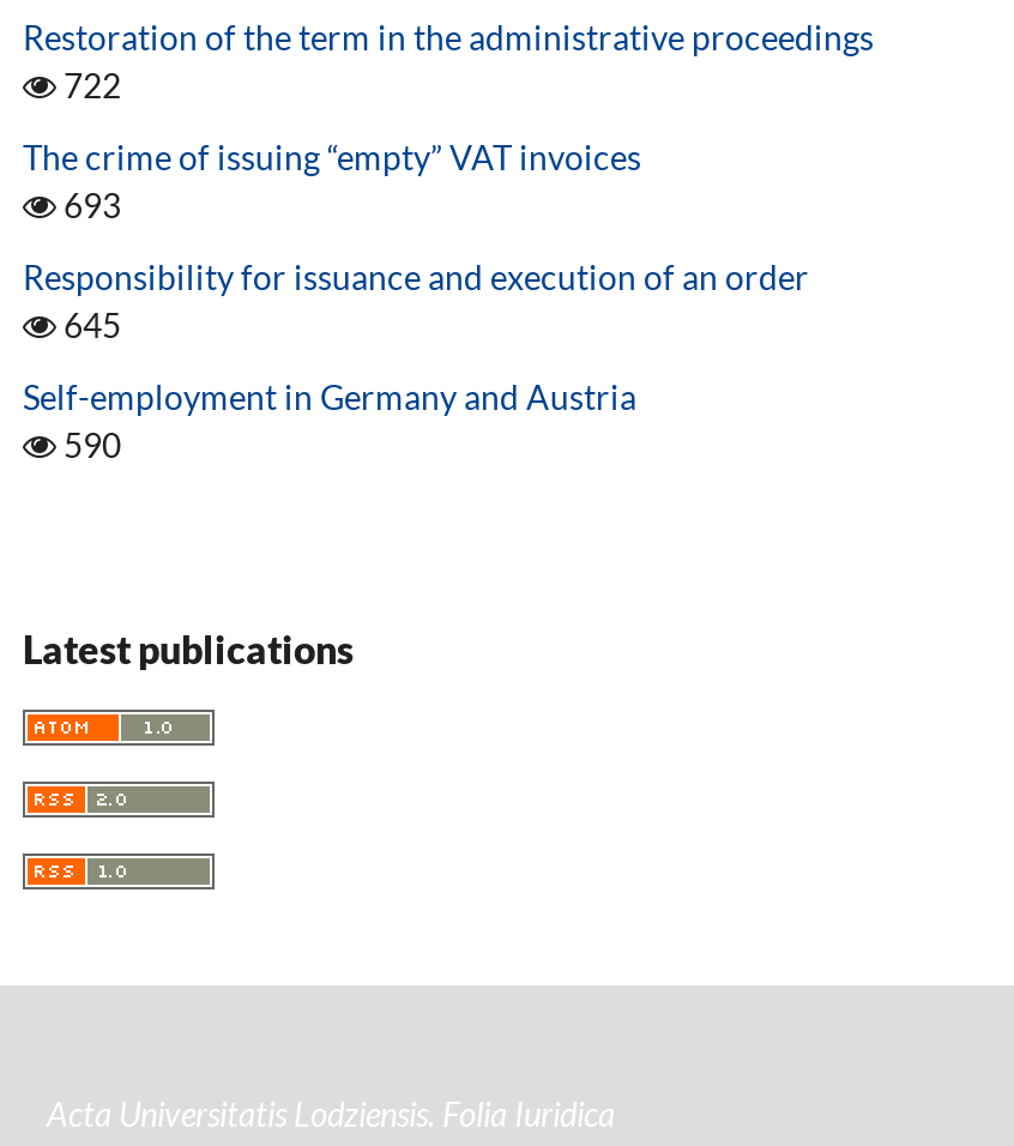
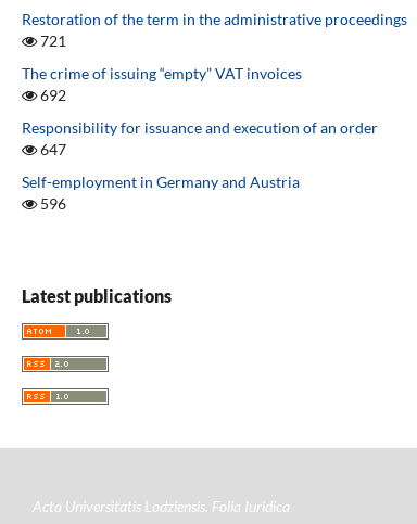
- 722
+ 721

- 693
+ 692

- 645
+ 647

- 590
+ 596
